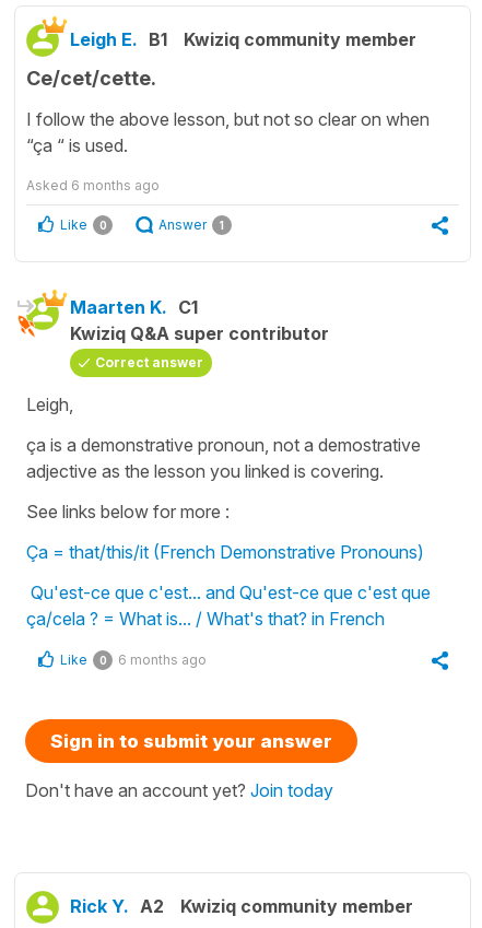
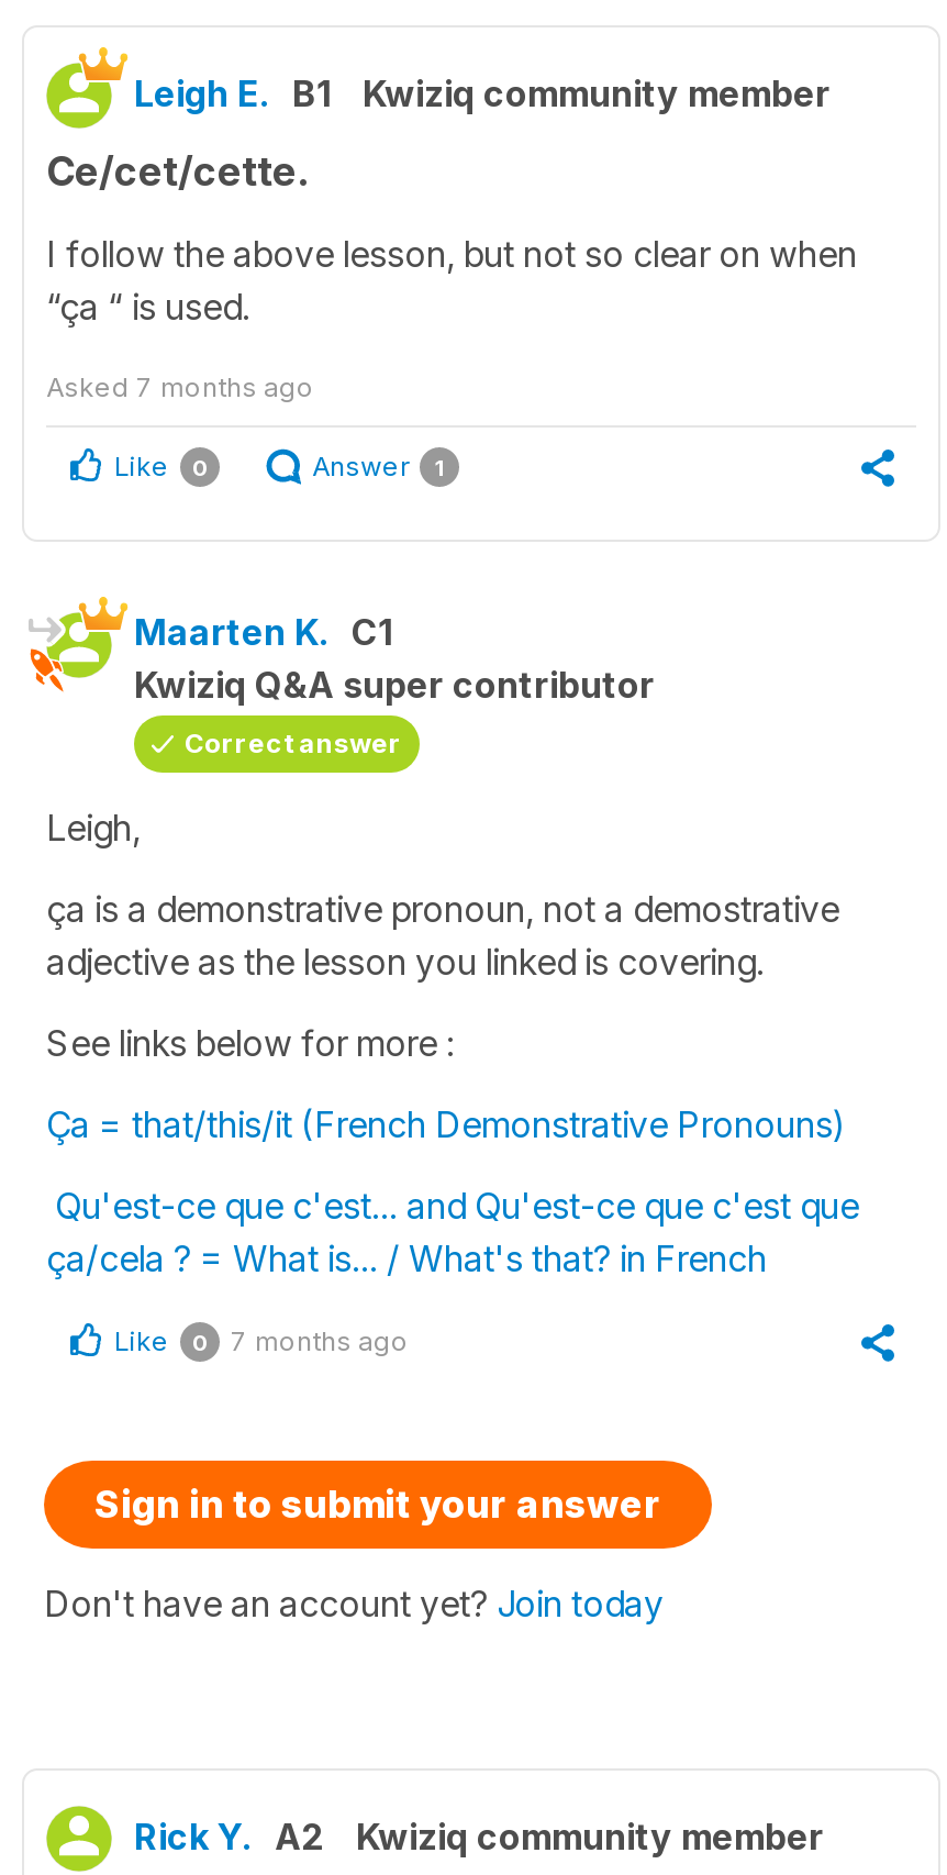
- Asked 6 months ago
+ Asked 7 months ago

- Like 0 6 months ago
+ Like 0 7 months ago
